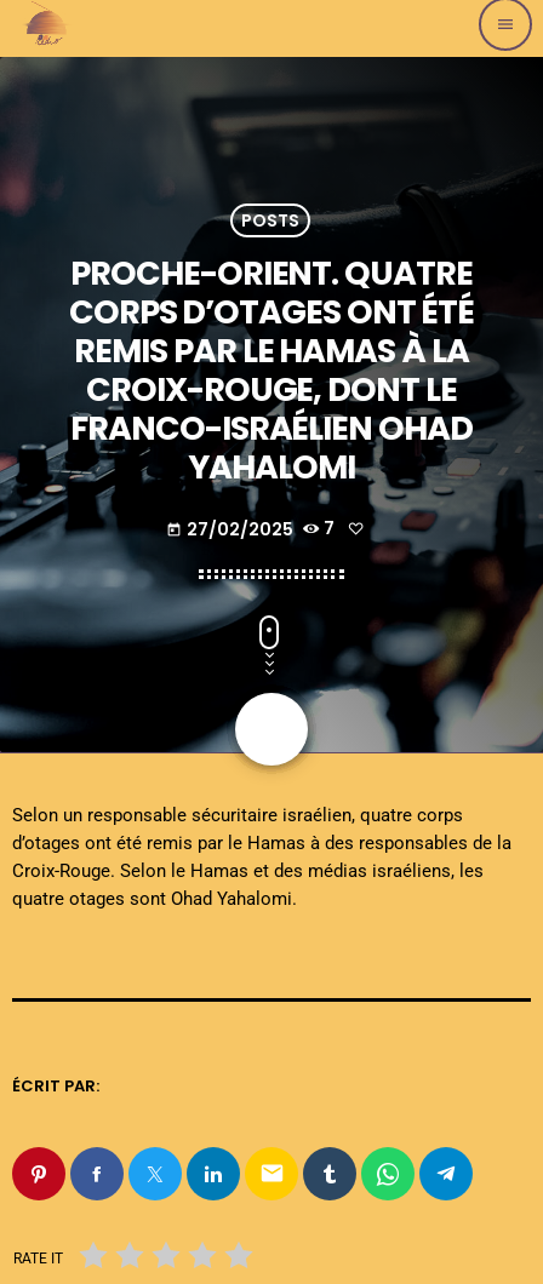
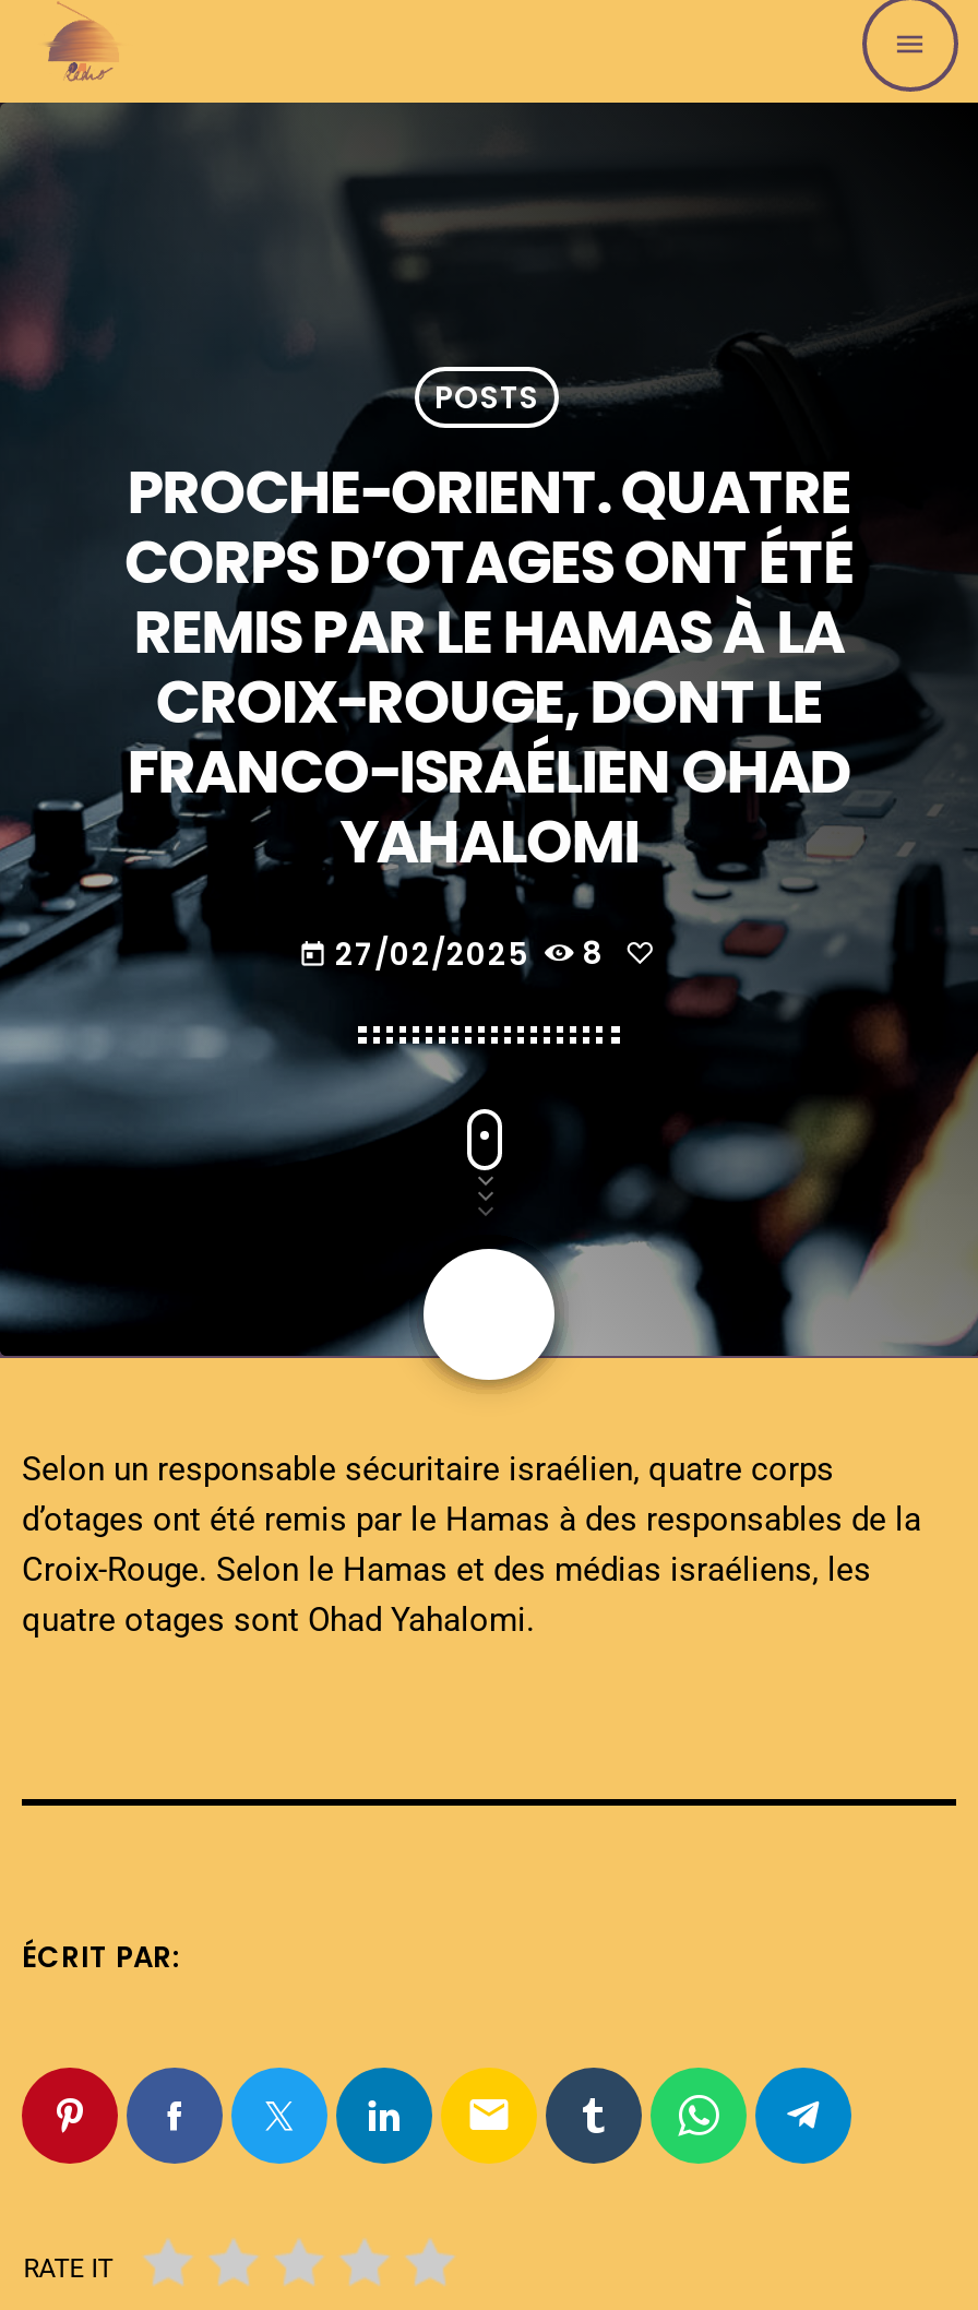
- 7
+ 8
